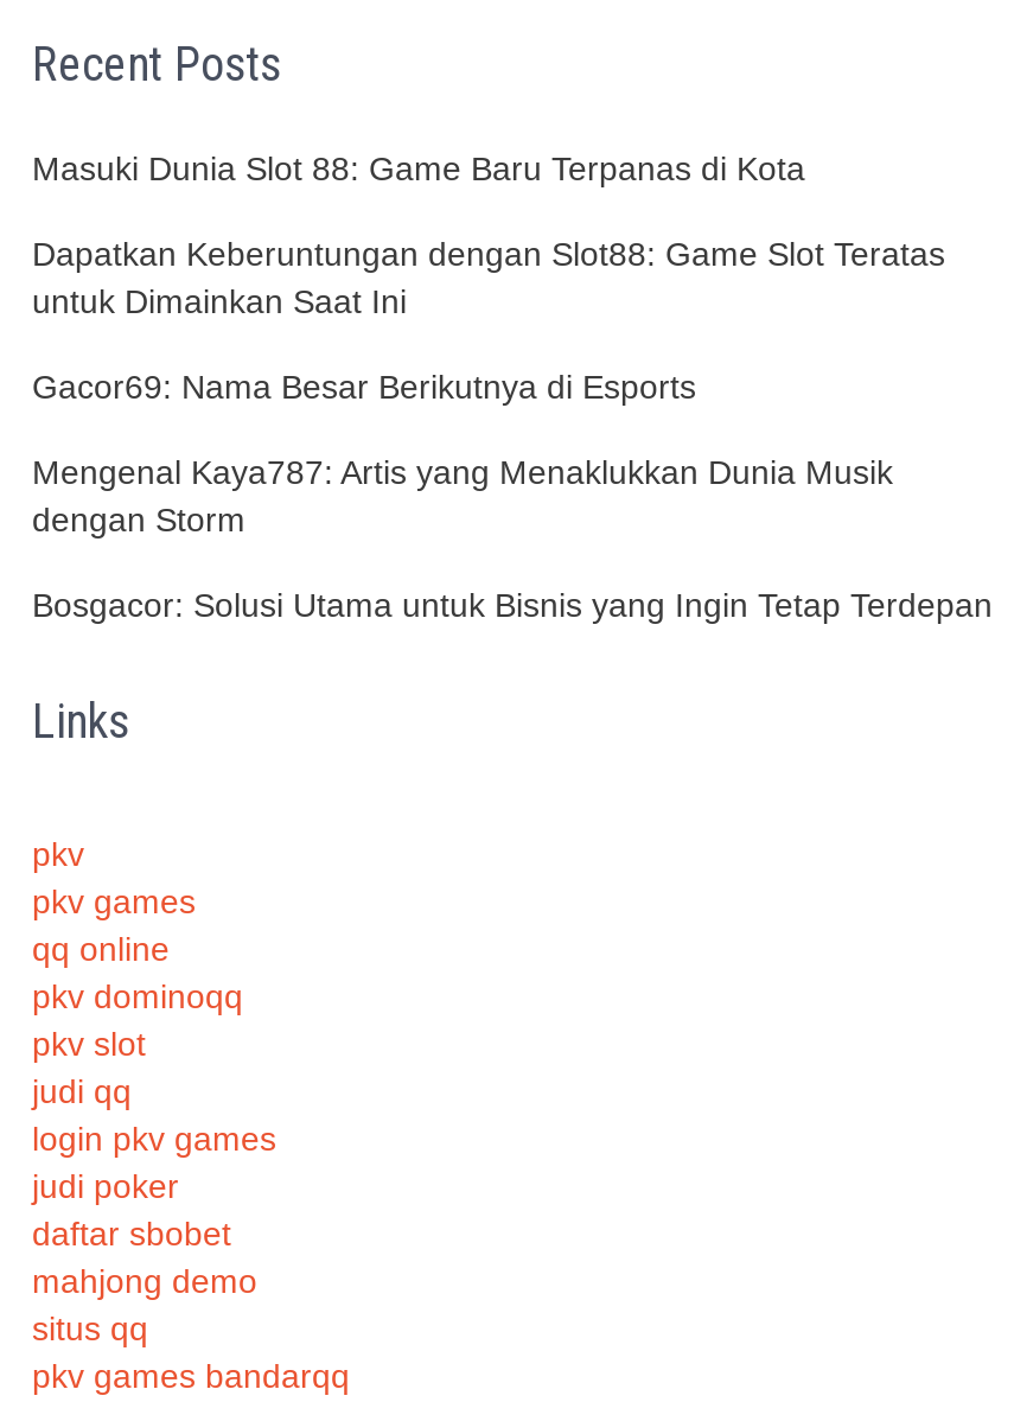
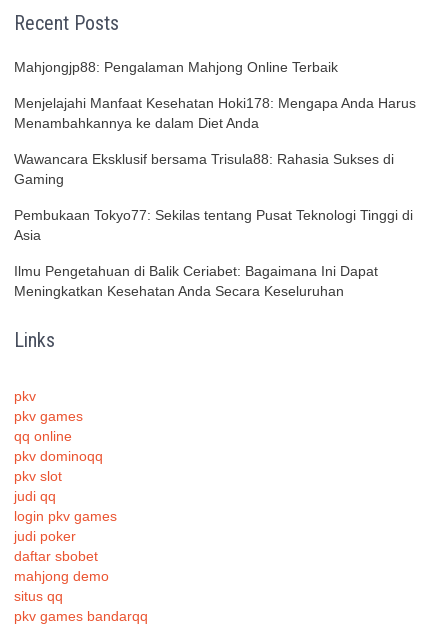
- Masuki Dunia Slot 88: Game Baru Terpanas di Kota
+ Mahjongjp88: Pengalaman Mahjong Online Terbaik

- Dapatkan Keberuntungan dengan Slot88: Game Slot Teratas
- untuk Dimainkan Saat Ini
+ Menjelajahi Manfaat Kesehatan Hoki178: Mengapa Anda Harus
+ Menambahkannya ke dalam Diet Anda

- Gacor69: Nama Besar Berikutnya di Esports
+ Wawancara Eksklusif bersama Trisula88: Rahasia Sukses di
+ Gaming

- Mengenal Kaya787: Artis yang Menaklukkan Dunia Musik
- dengan Storm
+ Pembukaan Tokyo77: Sekilas tentang Pusat Teknologi Tinggi di
+ Asia

- Bosgacor: Solusi Utama untuk Bisnis yang Ingin Tetap Terdepan
+ Ilmu Pengetahuan di Balik Ceriabet: Bagaimana Ini Dapat
+ Meningkatkan Kesehatan Anda Secara Keseluruhan
